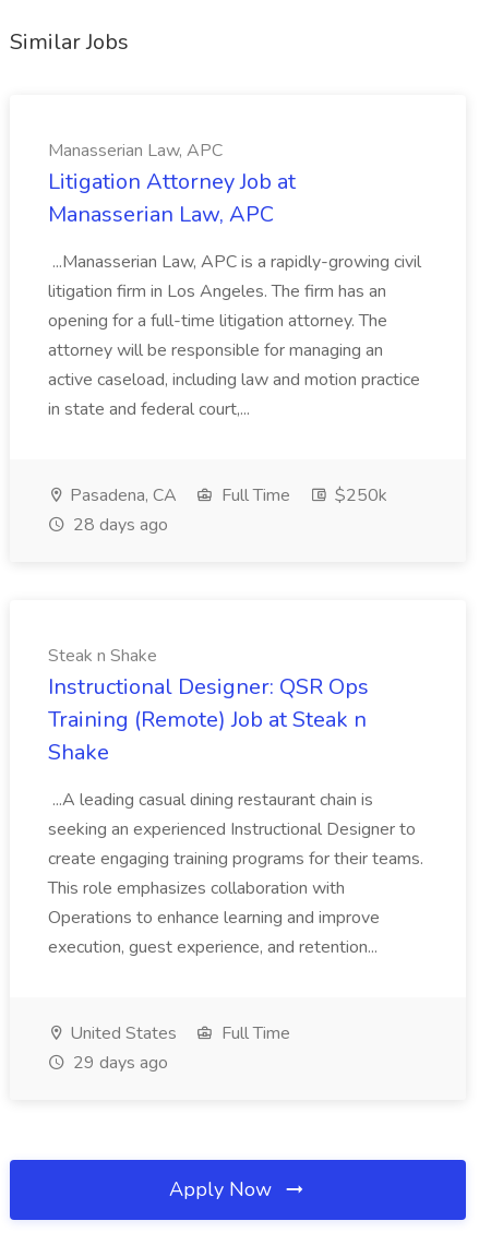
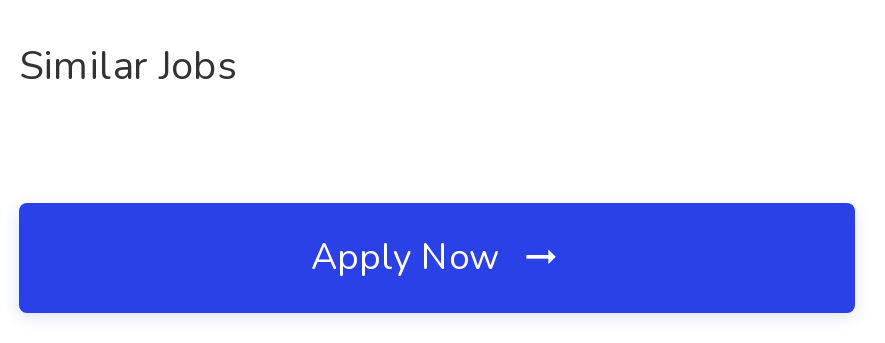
- Manasserian Law, APC
- Litigation Attorney Job at
- Manasserian Law, APC
- ...Manasserian Law, APC is a rapidly-growing civil
- litigation firm in Los Angeles. The firm has an
- opening for a full-time litigation attorney. The
- attorney will be responsible for managing an
- active caseload, including law and motion practice
- in state and federal court,...

- Pasadena, CA
- Full Time
- $250k
- 28 days ago

- Steak n Shake
- Instructional Designer: QSR Ops
- Training (Remote) Job at Steak n
- Shake
- ...A leading casual dining restaurant chain is
- seeking an experienced Instructional Designer to
- create engaging training programs for their teams.
- This role emphasizes collaboration with
- Operations to enhance learning and improve
- execution, guest experience, and retention...

- United States
- Full Time
- 29 days ago
